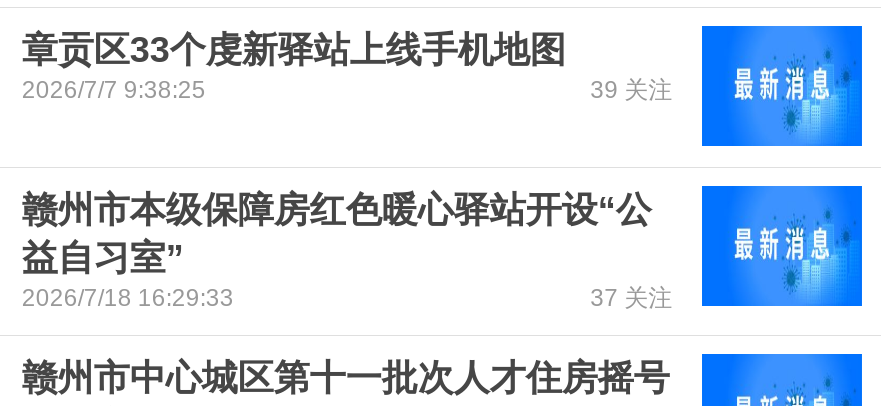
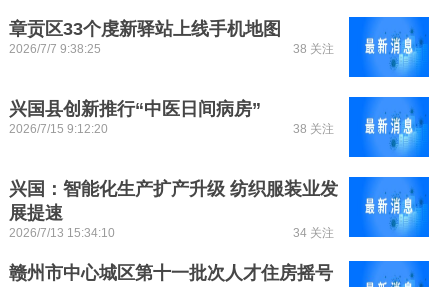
- 39 关注
- 赣州市本级保障房红色暖心驿站开设“公
- 益自习室”
- 2026/7/18 16:29:33
- 37 关注
+ 38 关注
+ 兴国县创新推行“中医日间病房”
+ 2026/7/15 9:12:20
+ 38 关注
+ 兴国：智能化生产扩产升级 纺织服装业发
+ 展提速
+ 2026/7/13 15:34:10
+ 34 关注
